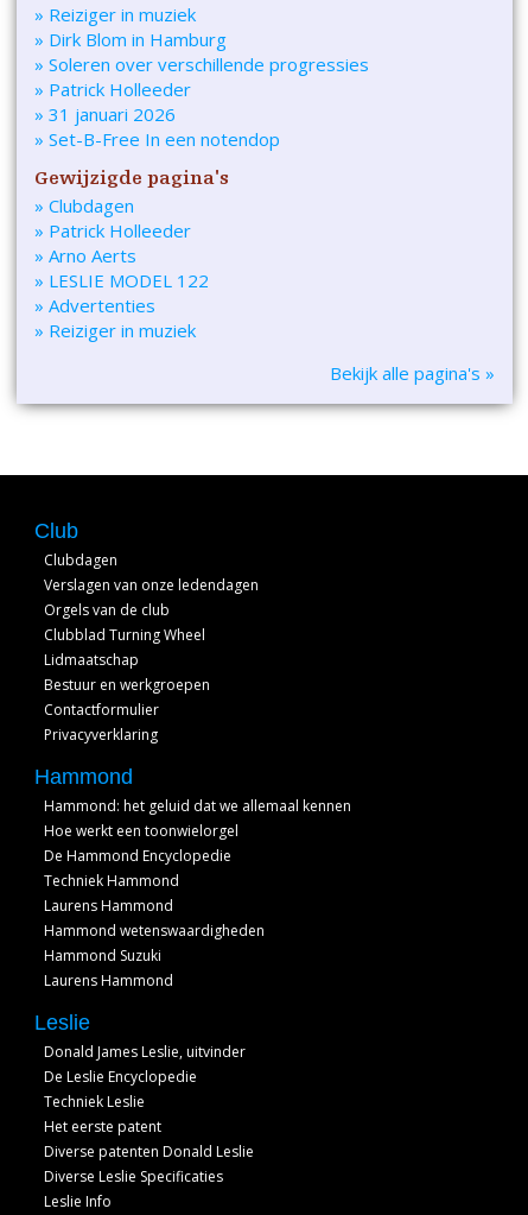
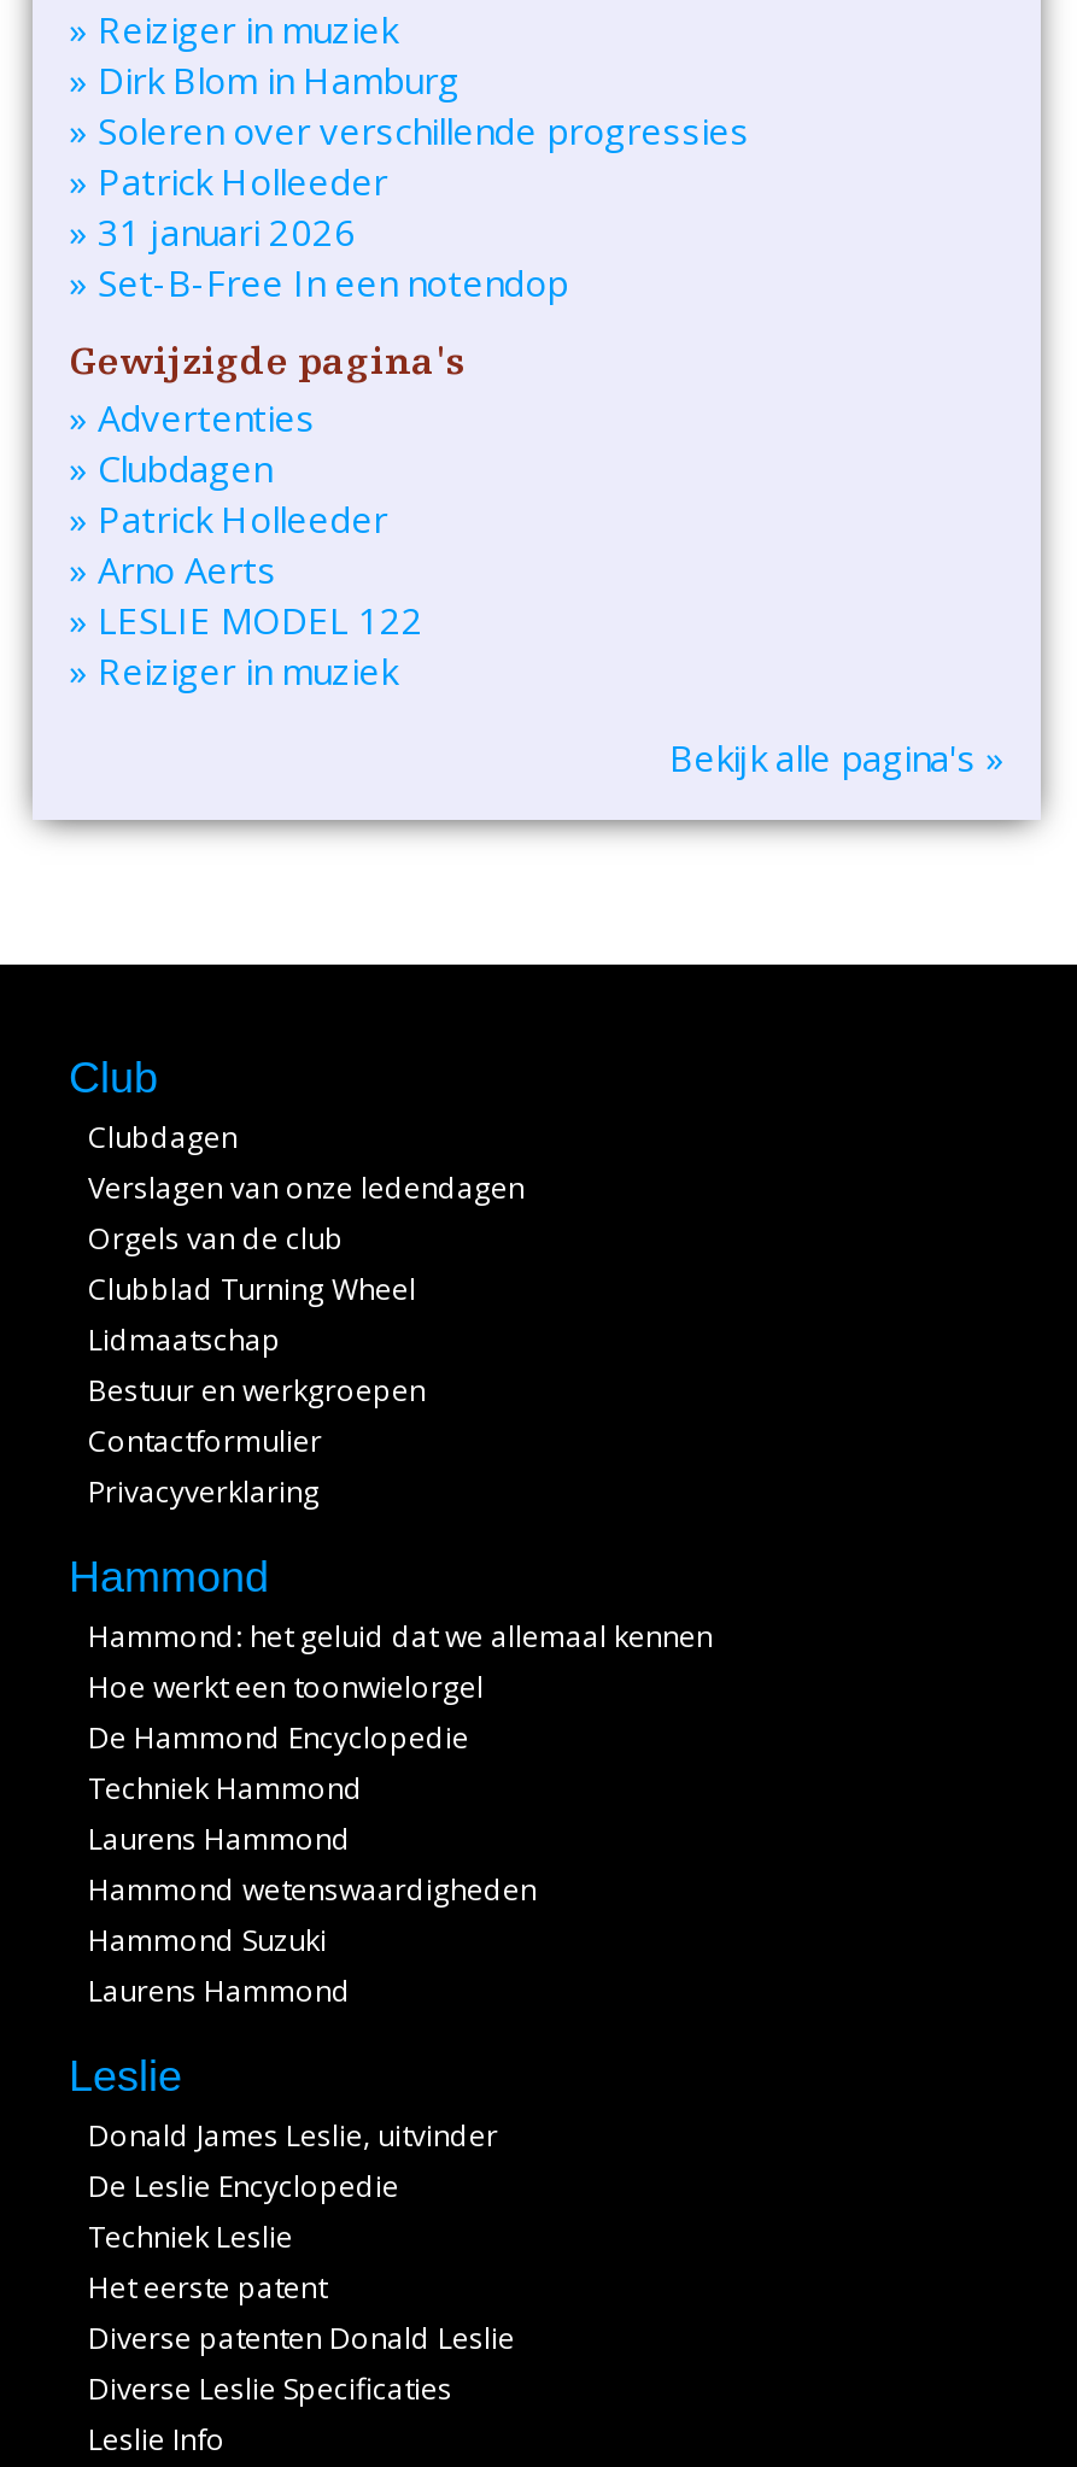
moved down: » Clubdagen | » Patrick Holleeder | » Arno Aerts | » LESLIE MODEL 122

moved up: » Advertenties
